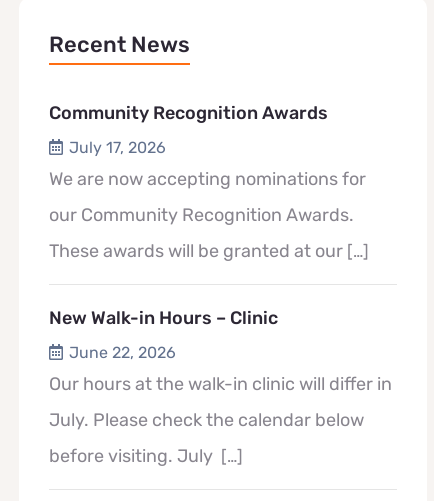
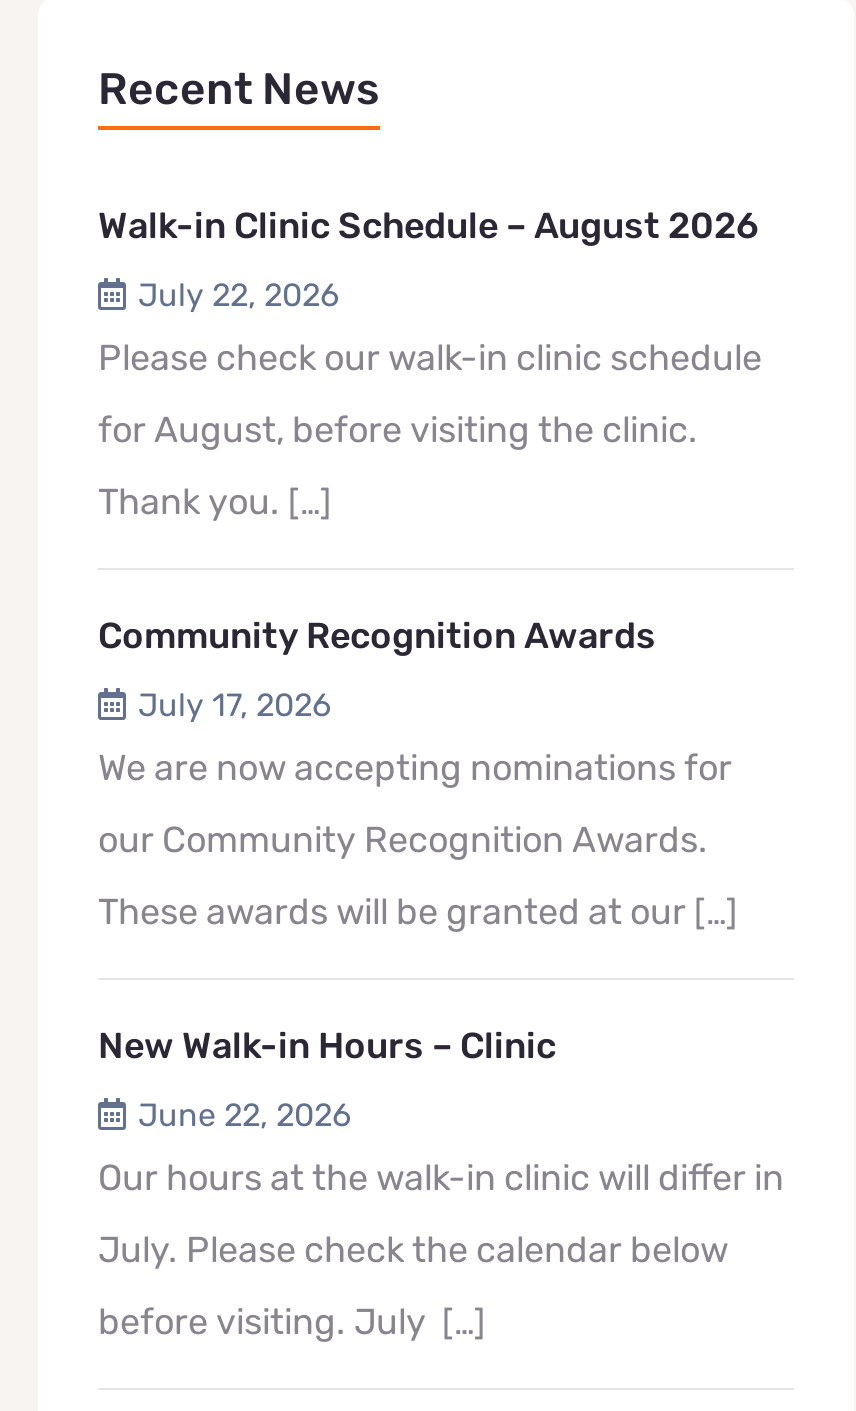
+ Walk-in Clinic Schedule – August 2026
+ July 22, 2026
+ Please check our walk-in clinic schedule
+ for August, before visiting the clinic.
+ Thank you. […]
